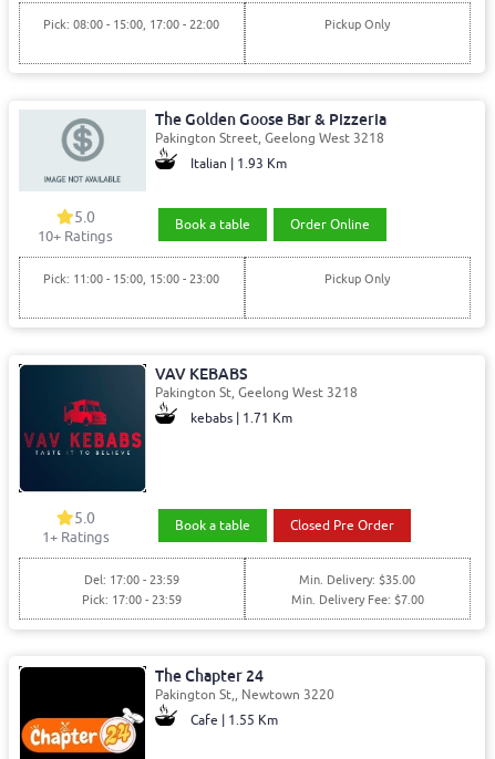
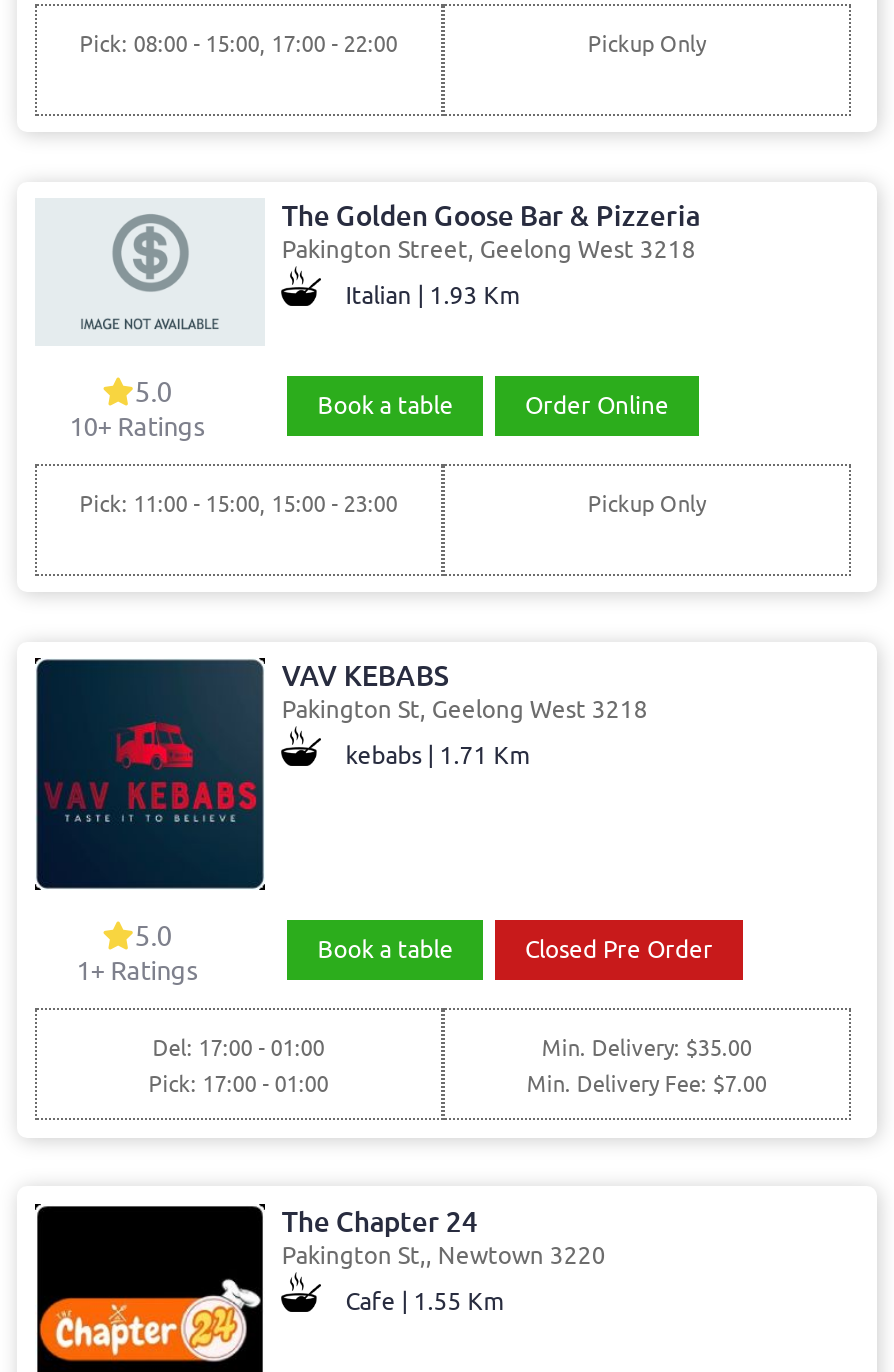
- Del: 17:00 - 23:59
+ Del: 17:00 - 01:00

- Pick: 17:00 - 23:59
+ Pick: 17:00 - 01:00
